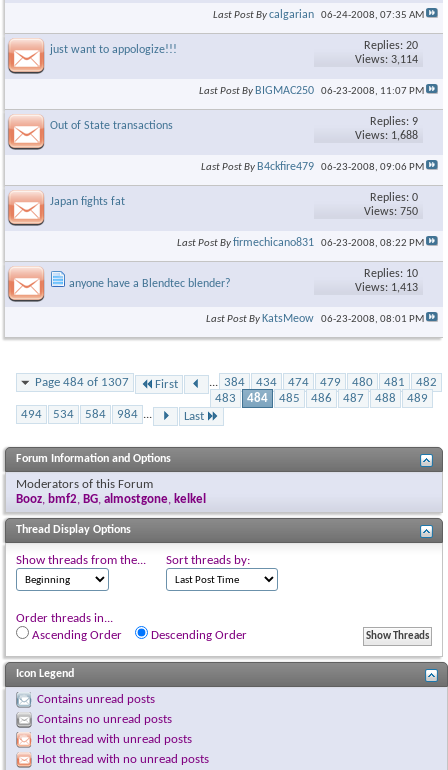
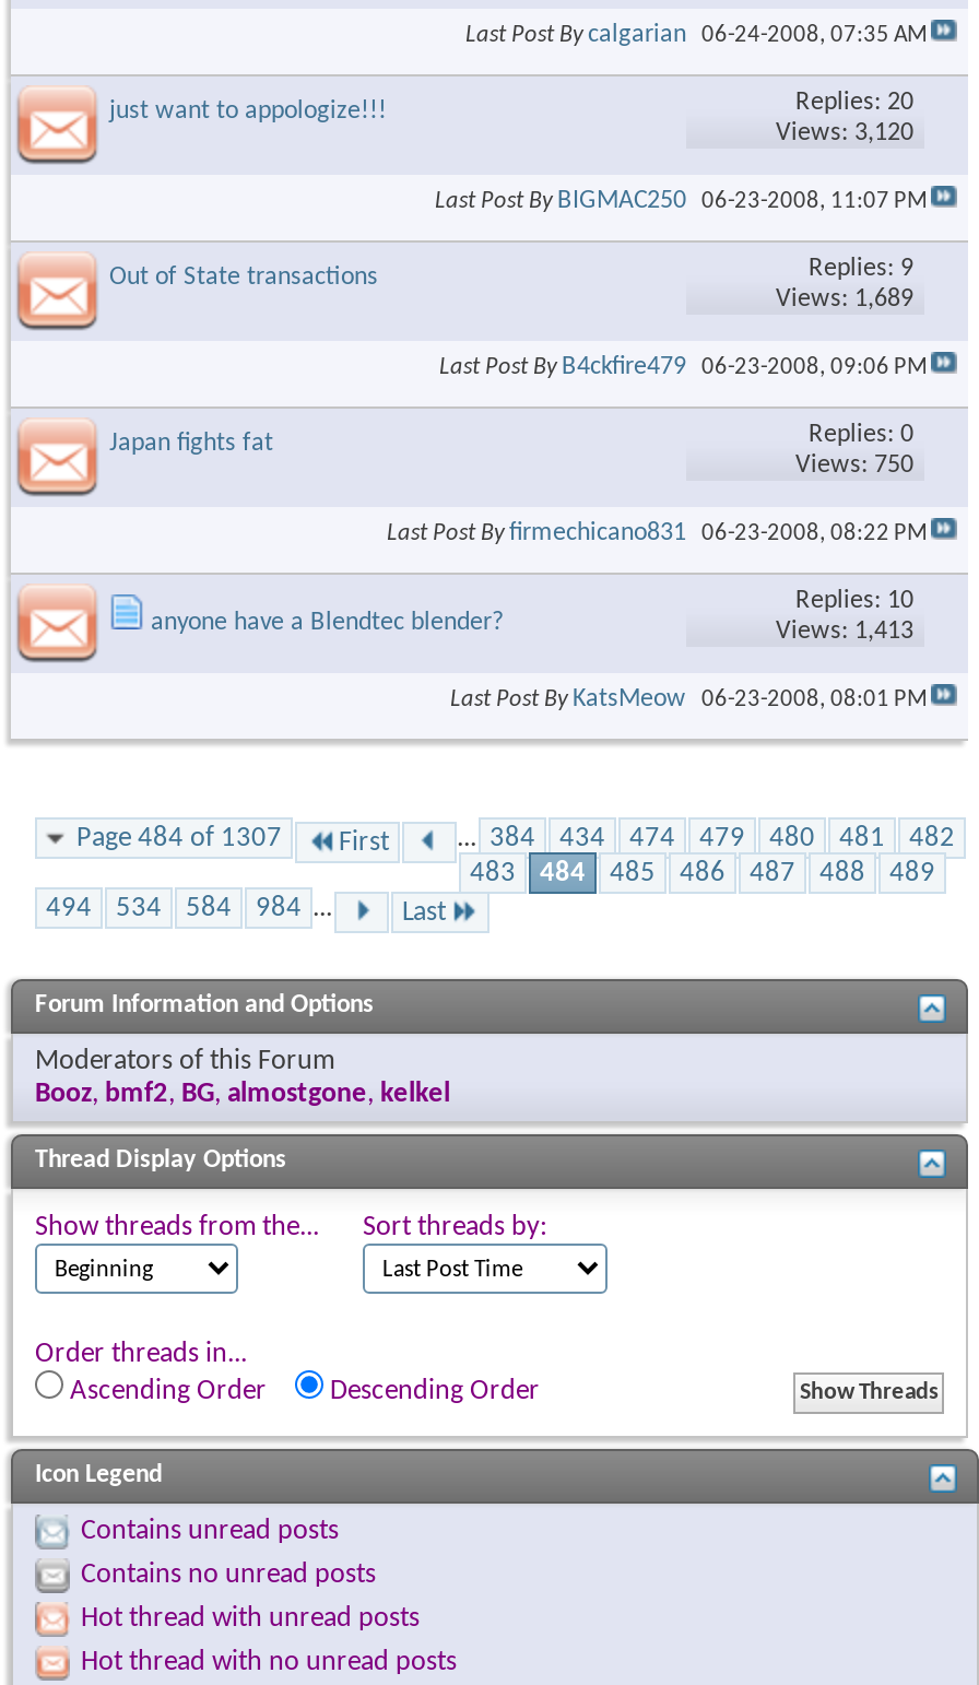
- Views: 3,114
+ Views: 3,120

- Views: 1,688
+ Views: 1,689
